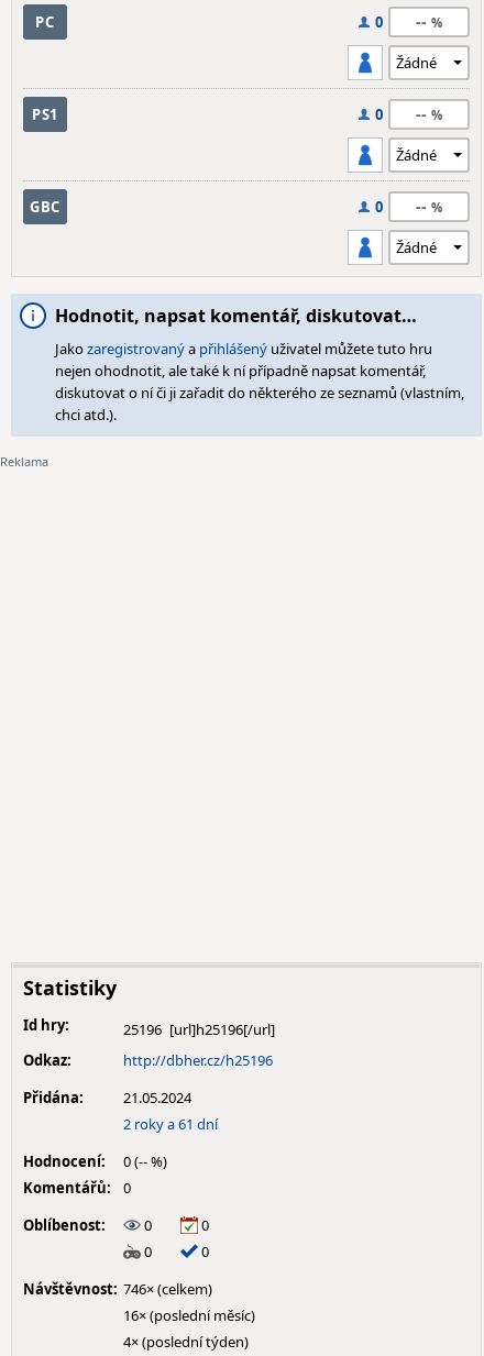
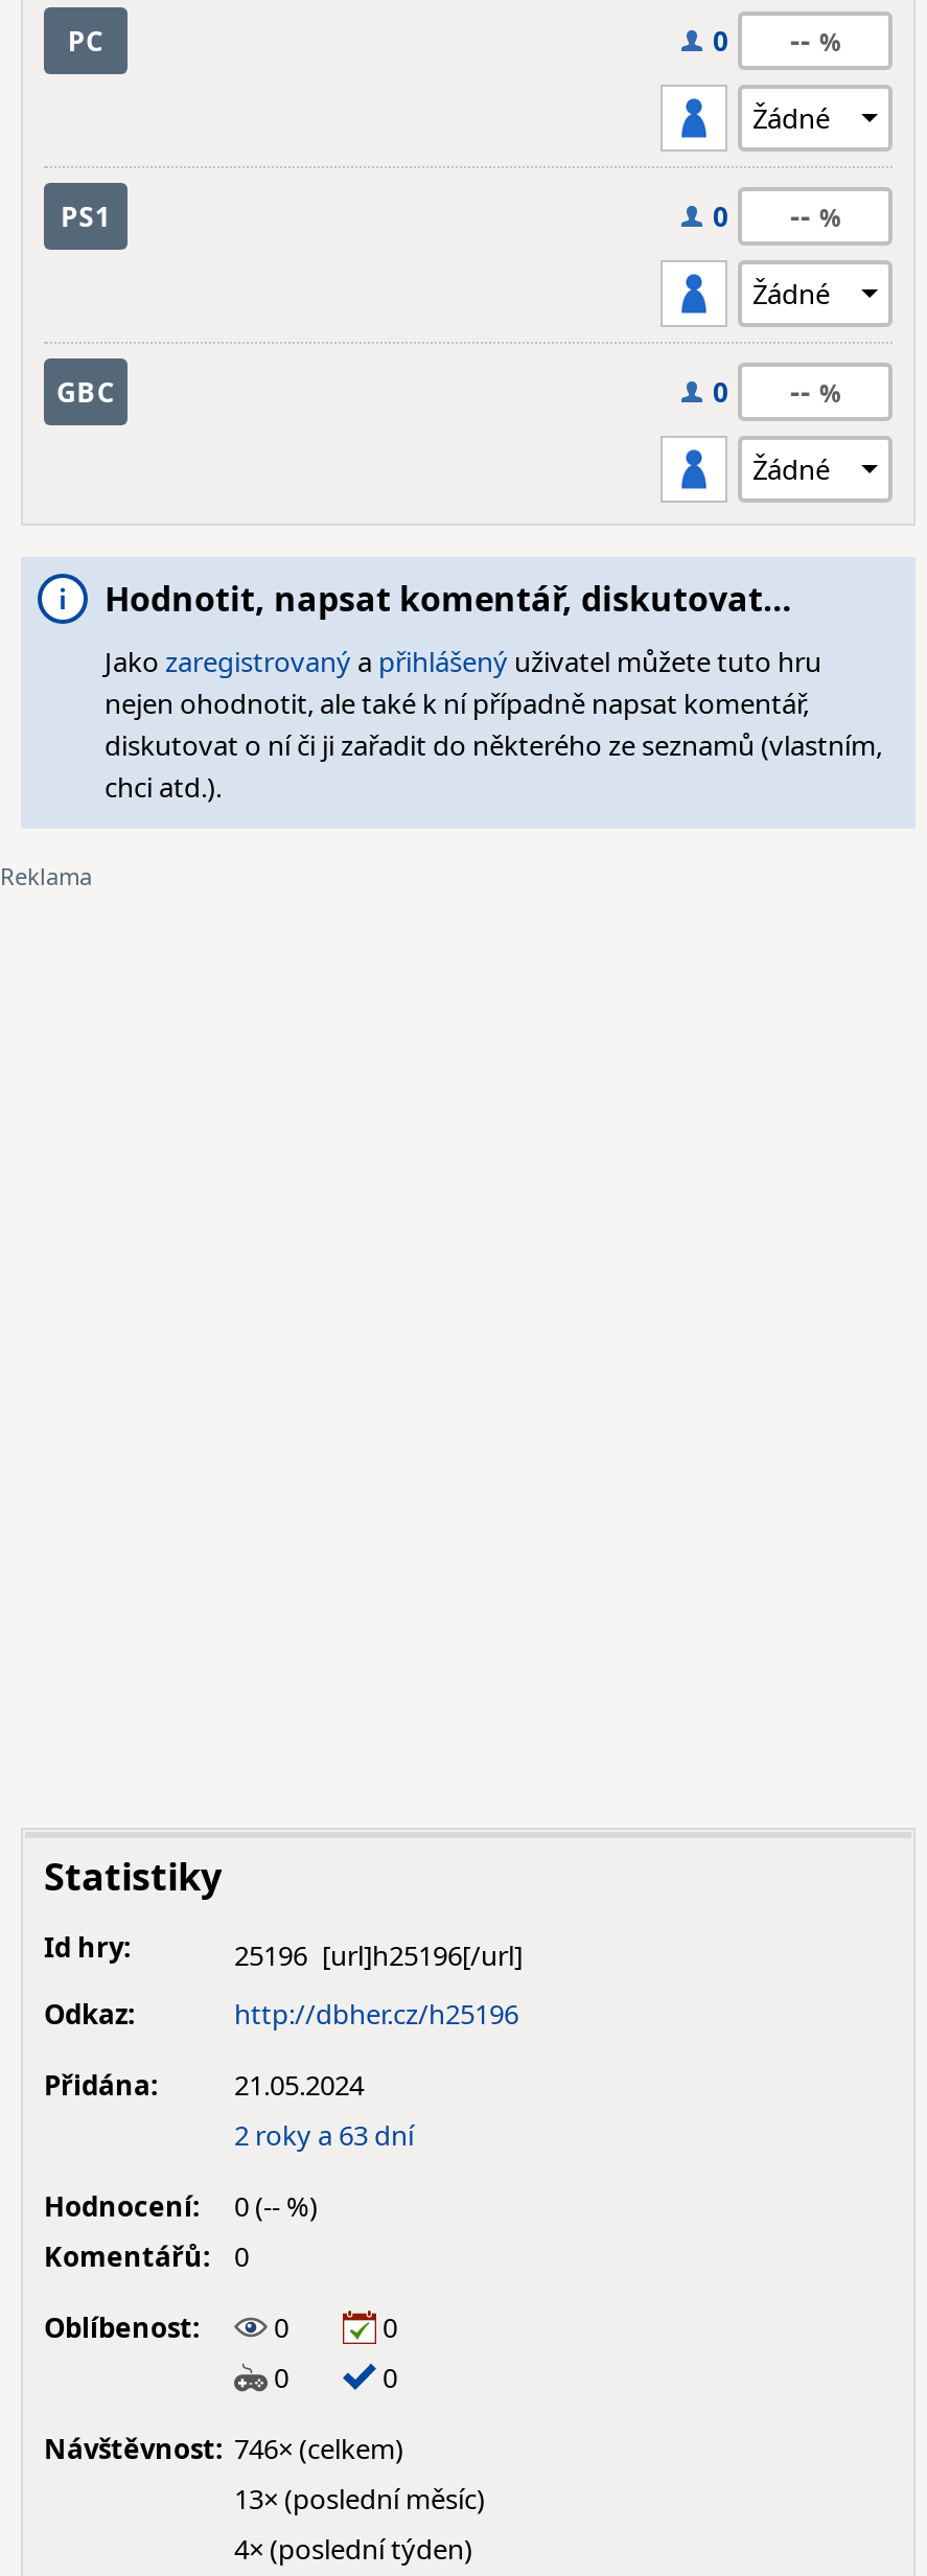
- 2 roky a 61 dní
+ 2 roky a 63 dní

- 16× (poslední měsíc)
+ 13× (poslední měsíc)
